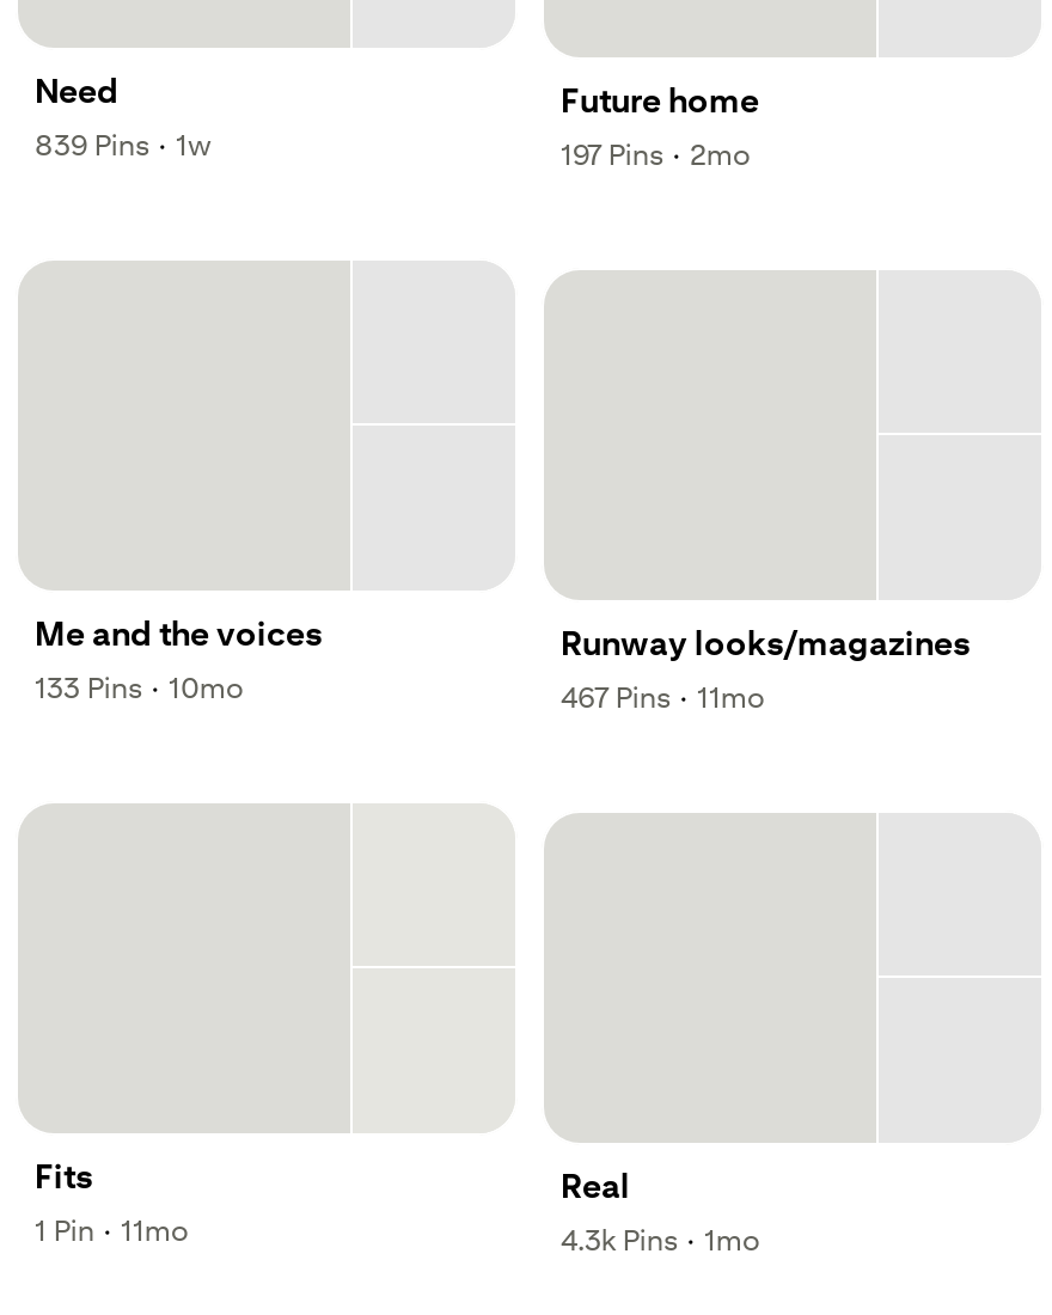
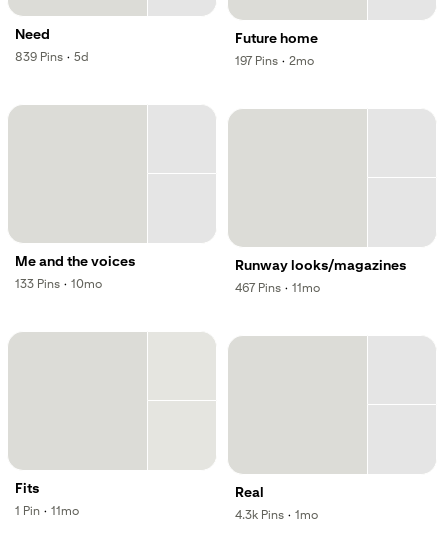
- ,839 Pins · , 1w
+ ,839 Pins · , 5d
